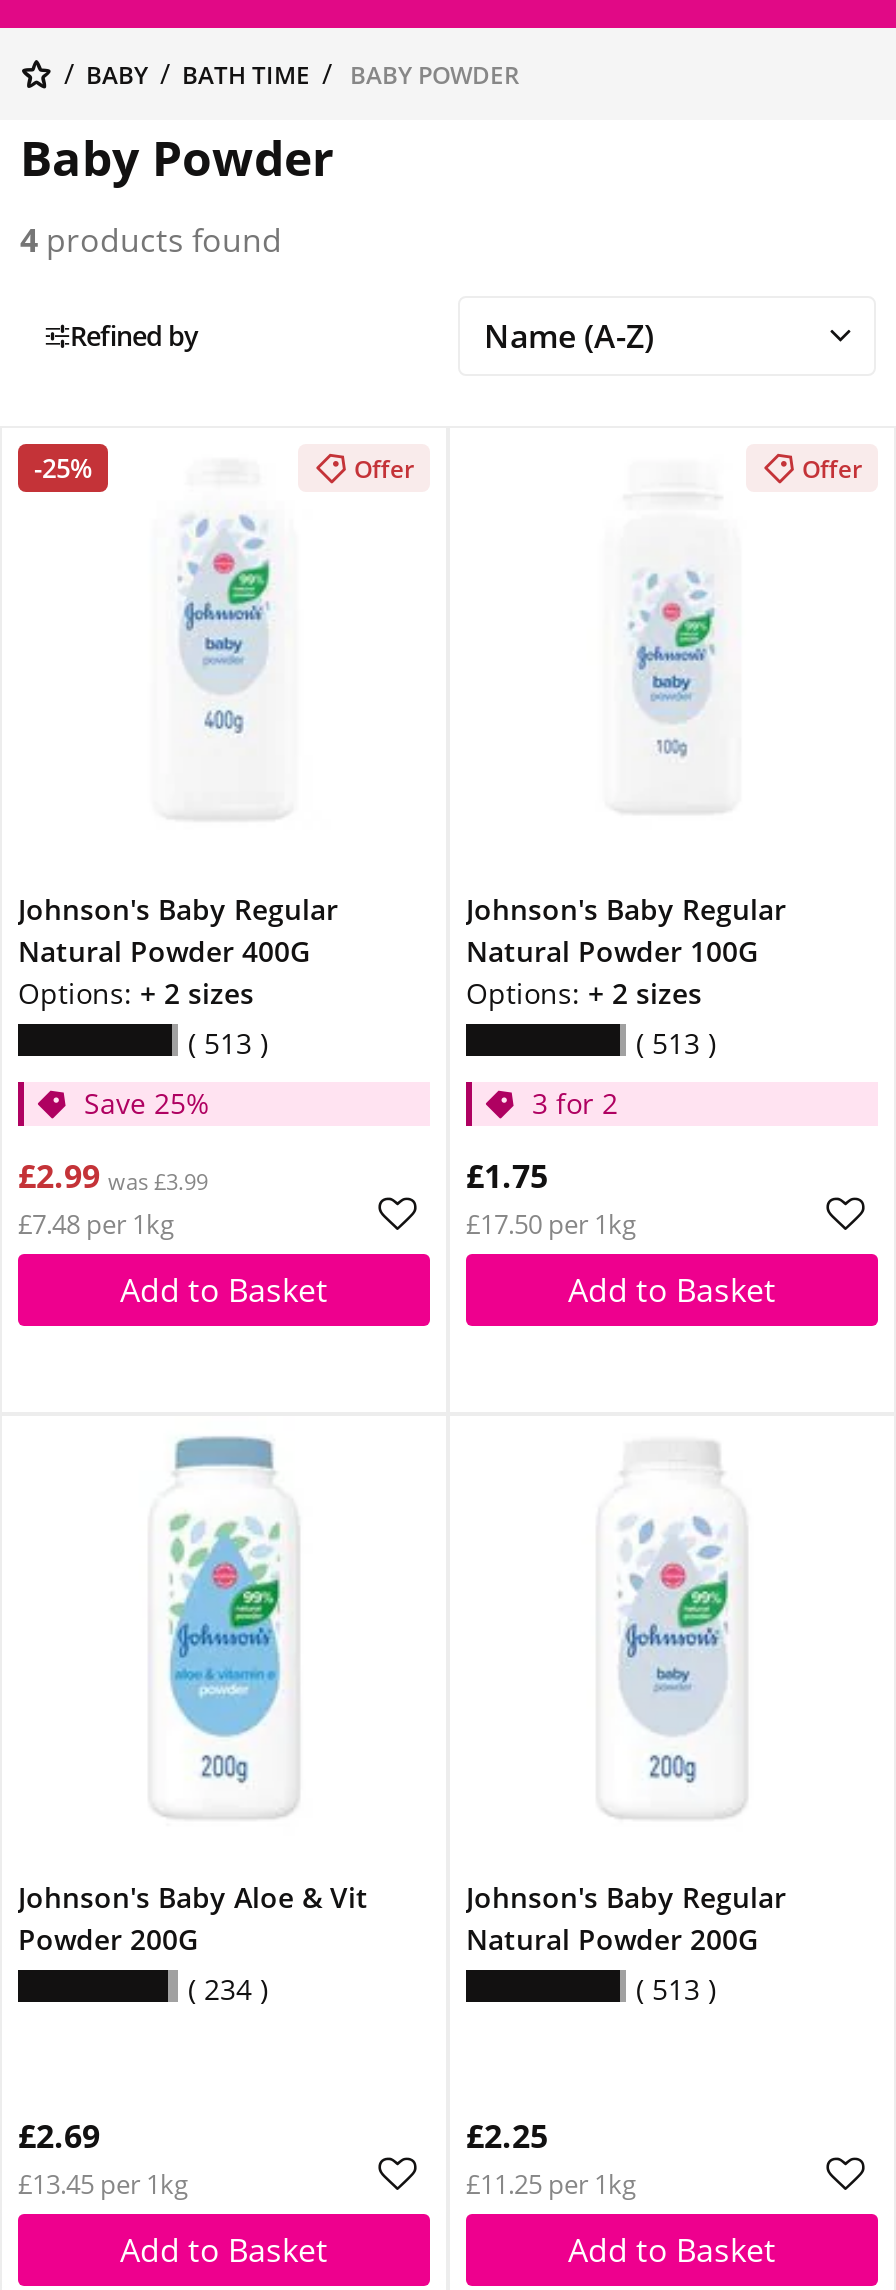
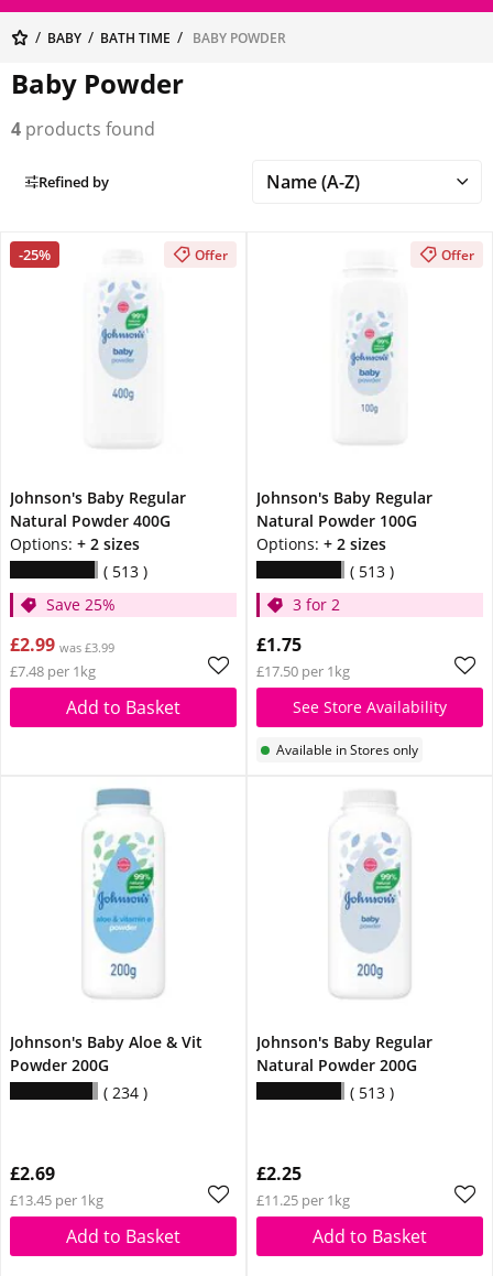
- Add to Basket
+ See Store Availability
+ Available in Stores only
